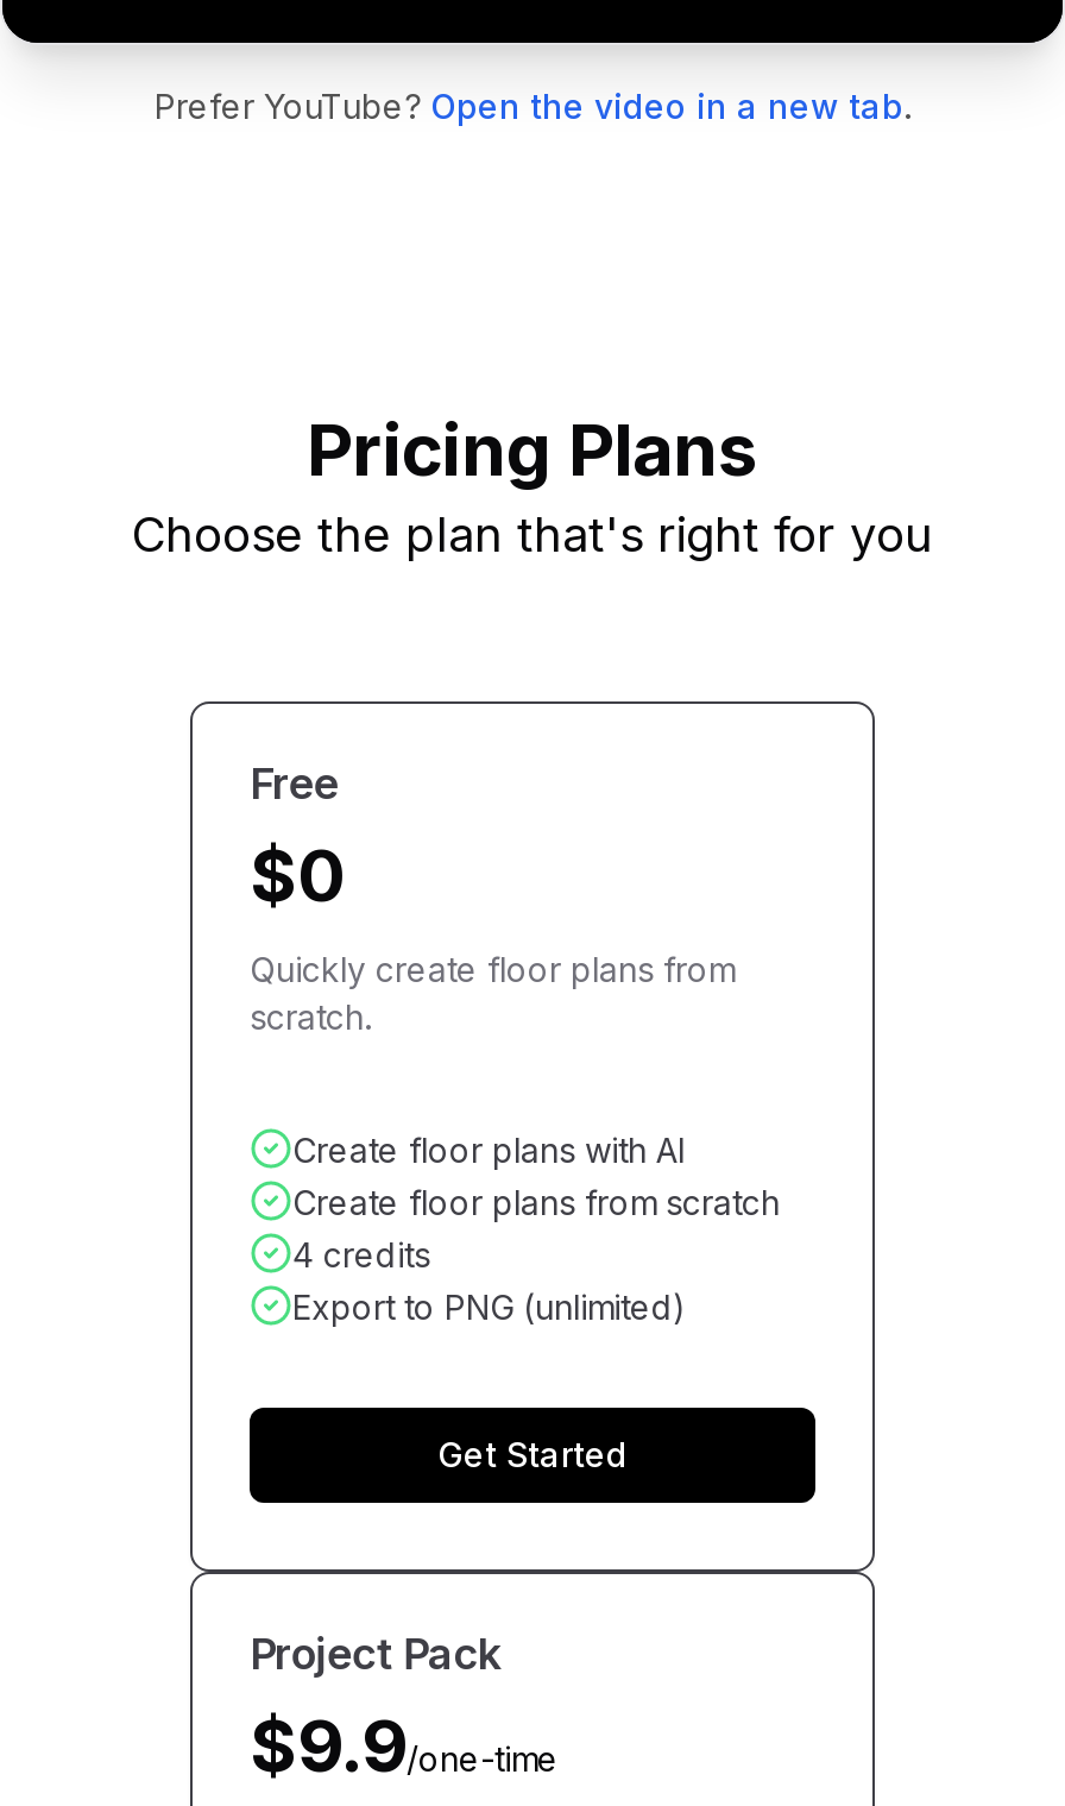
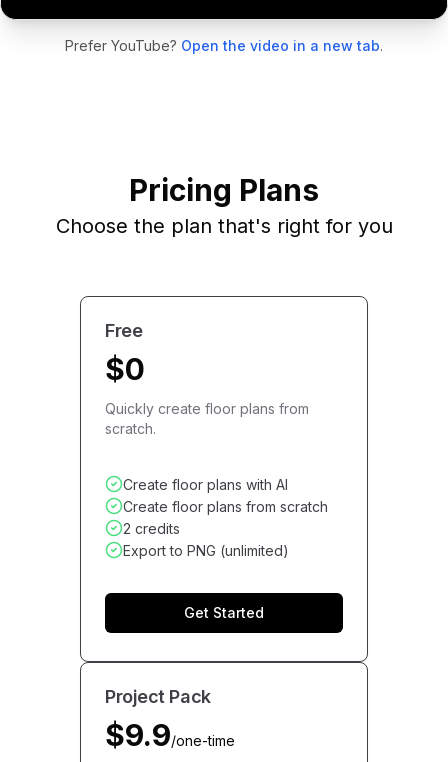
- 4 credits
+ 2 credits
